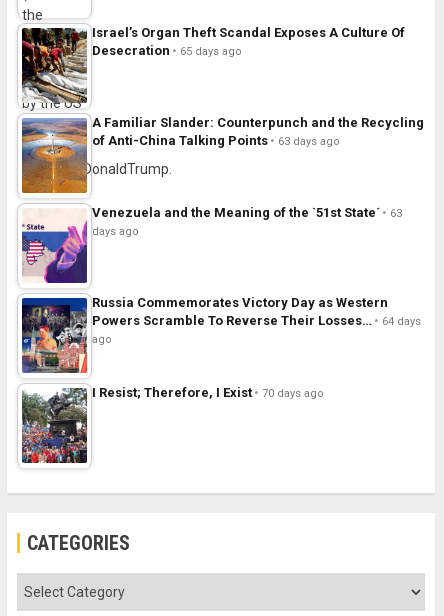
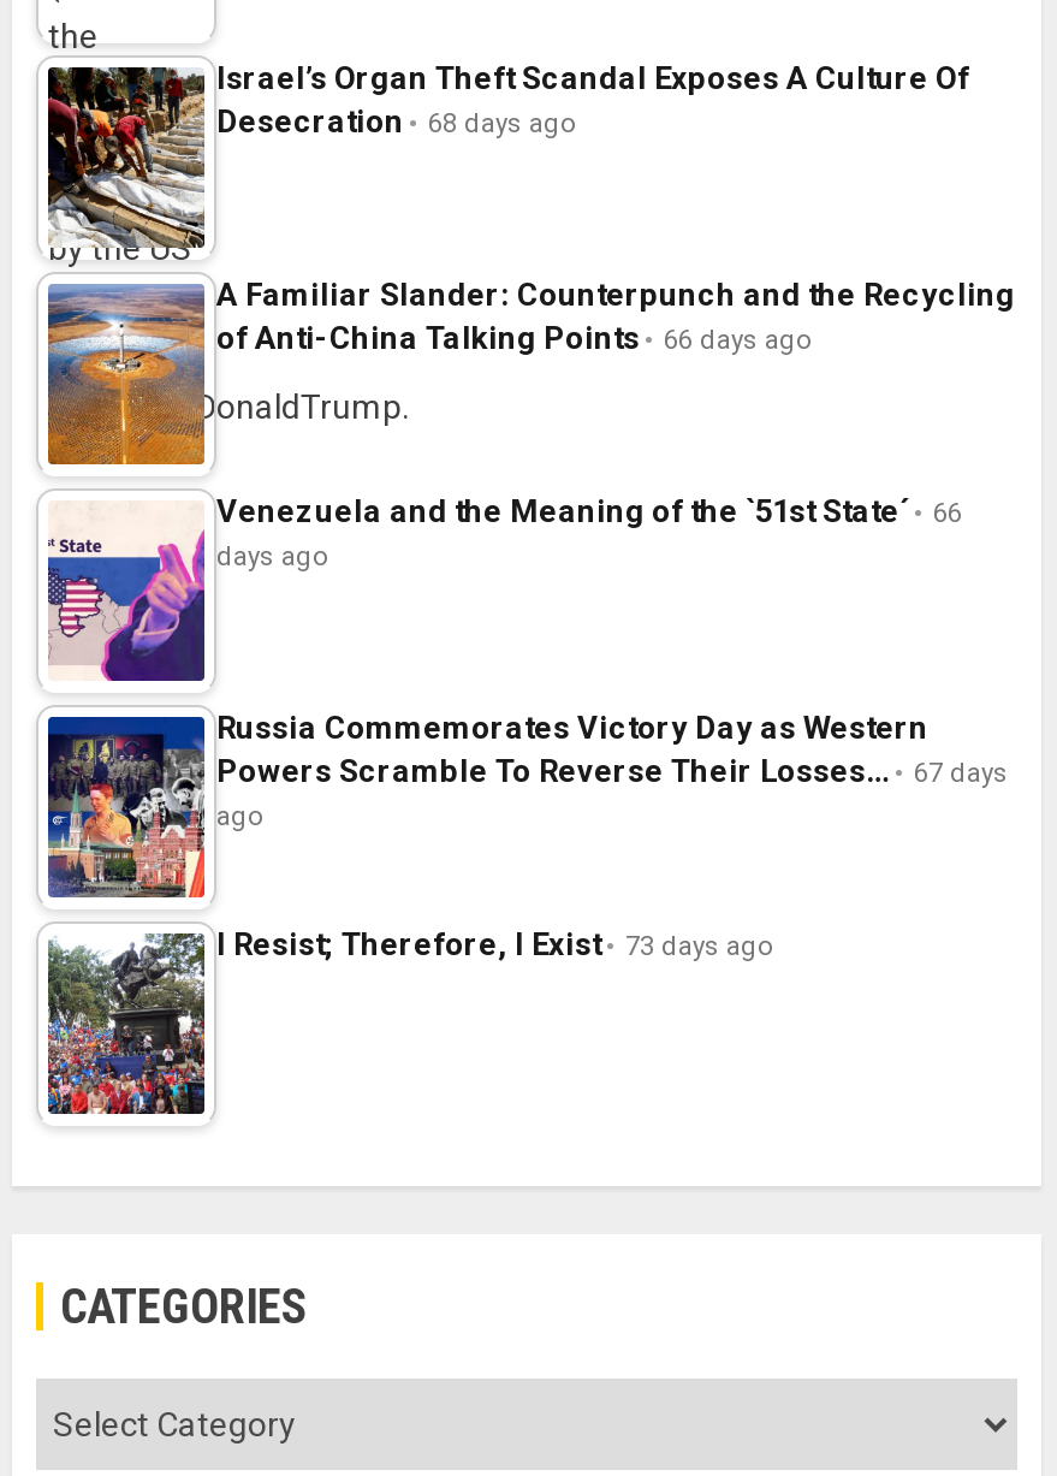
- Desecration 65 days ago
+ Desecration 68 days ago

- of Anti-China Talking Points 63 days ago
+ of Anti-China Talking Points 66 days ago

- Venezuela and the Meaning of the `51st State´ 63
+ Venezuela and the Meaning of the `51st State´ 66

- Powers Scramble To Reverse Their Losses… 64 days
+ Powers Scramble To Reverse Their Losses… 67 days

- I Resist; Therefore, I Exist 70 days ago
+ I Resist; Therefore, I Exist 73 days ago
